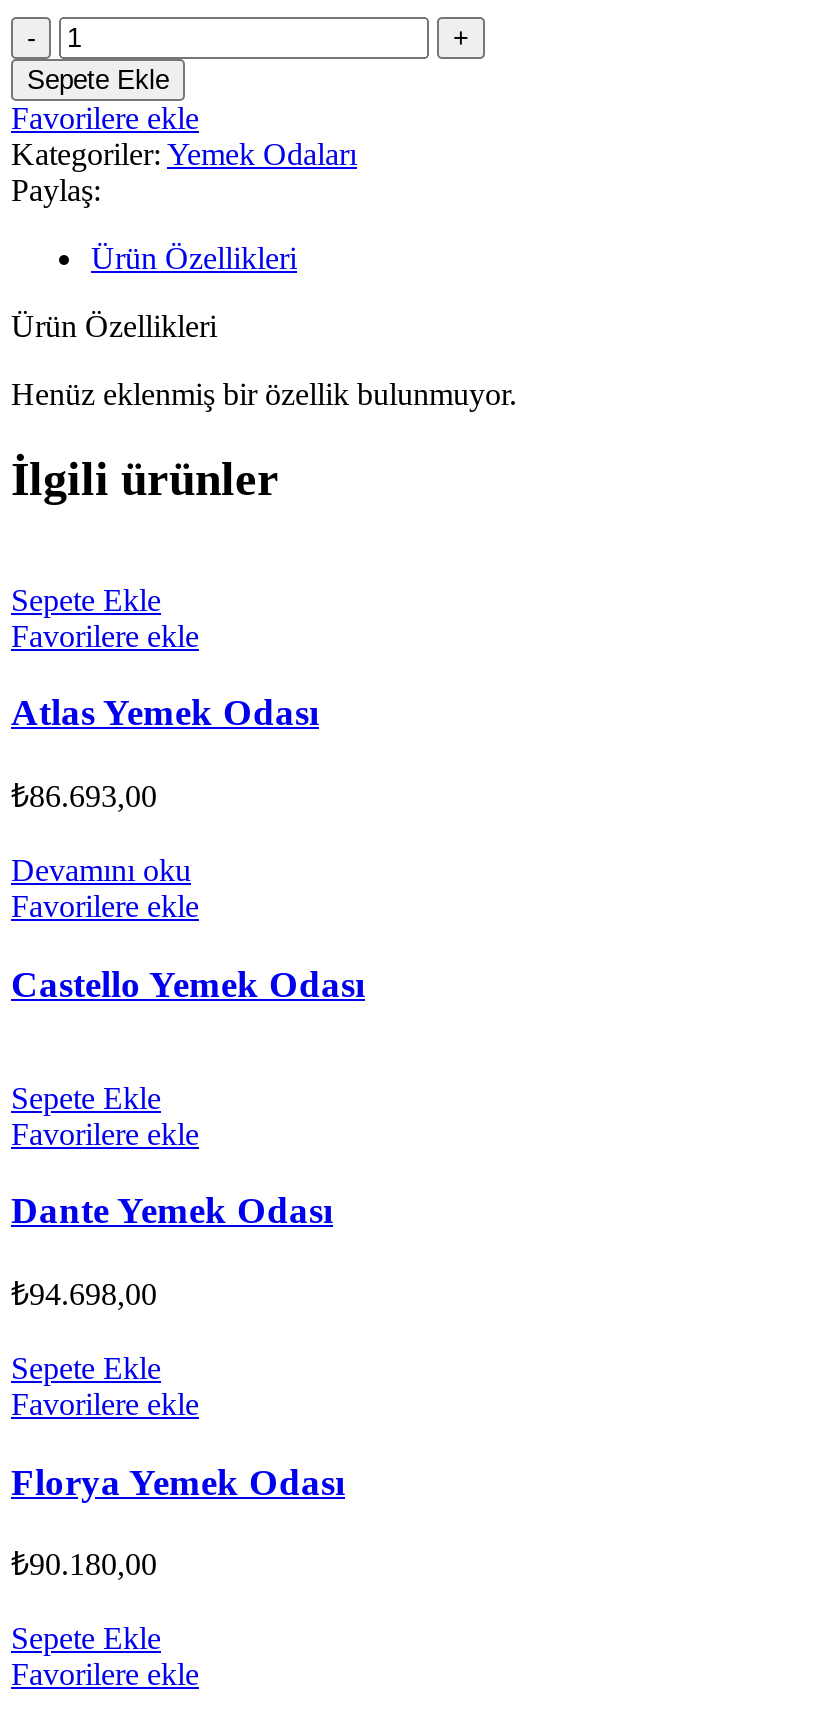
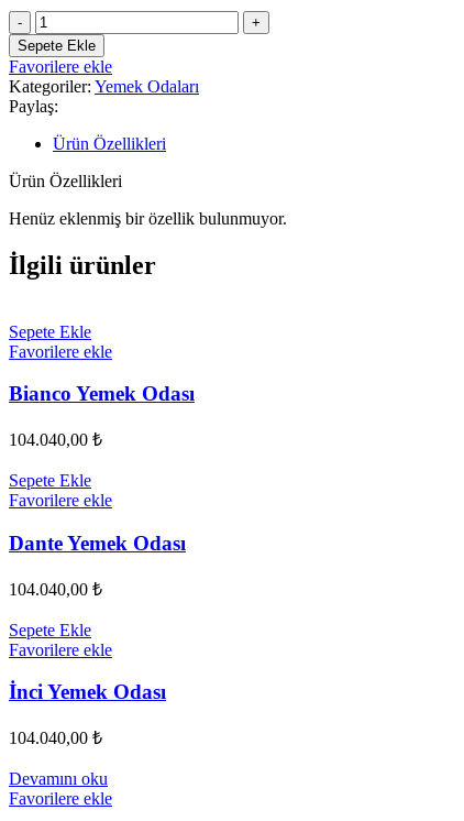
- Atlas Yemek Odası
- ₺86.693,00
- Devamını oku
- Favorilere ekle
- Castello Yemek Odası
+ Bianco Yemek Odası
+ 104.040,00 ₺

- ₺94.698,00
+ 104.040,00 ₺

- Florya Yemek Odası
+ İnci Yemek Odası

- ₺90.180,00
+ 104.040,00 ₺

- Sepete Ekle
+ Devamını oku
